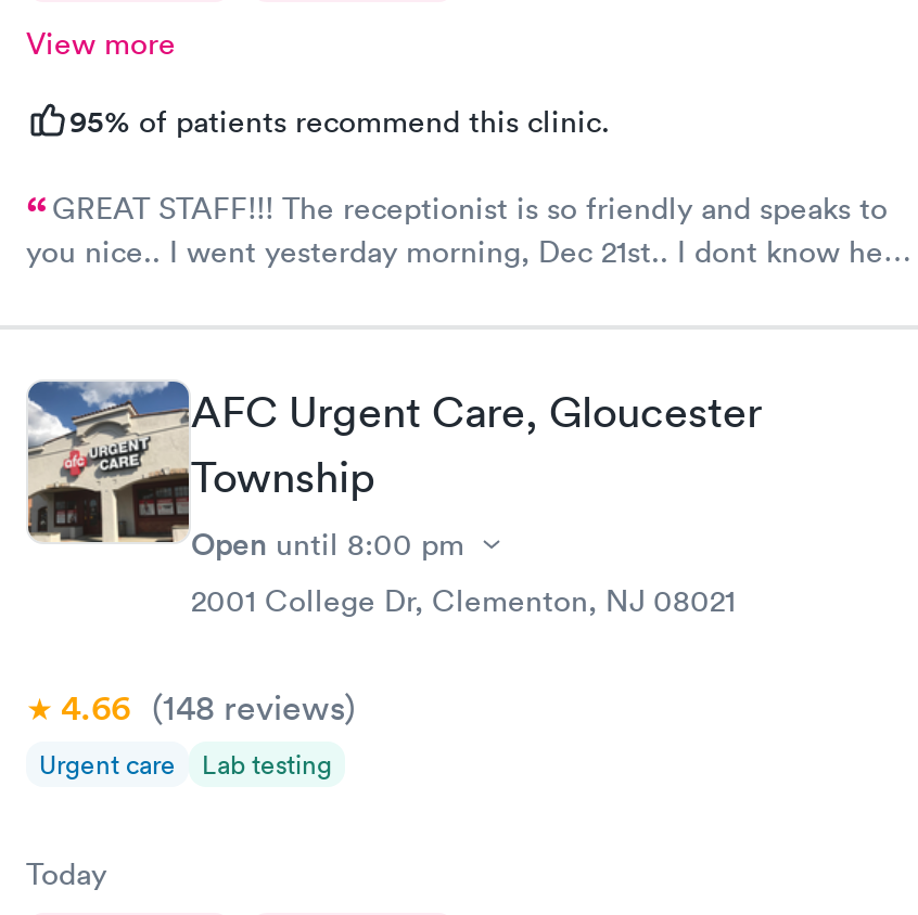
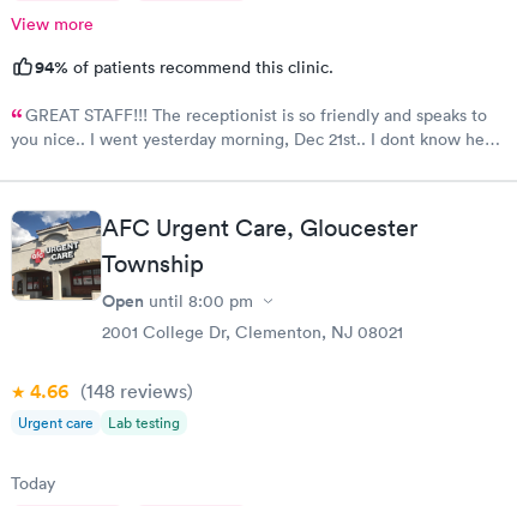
- 95% of patients recommend this clinic.
+ 94% of patients recommend this clinic.
